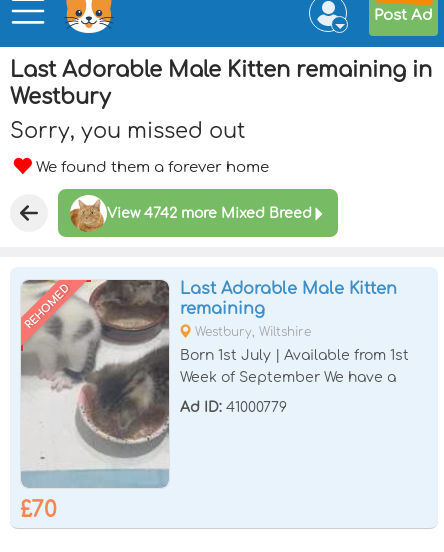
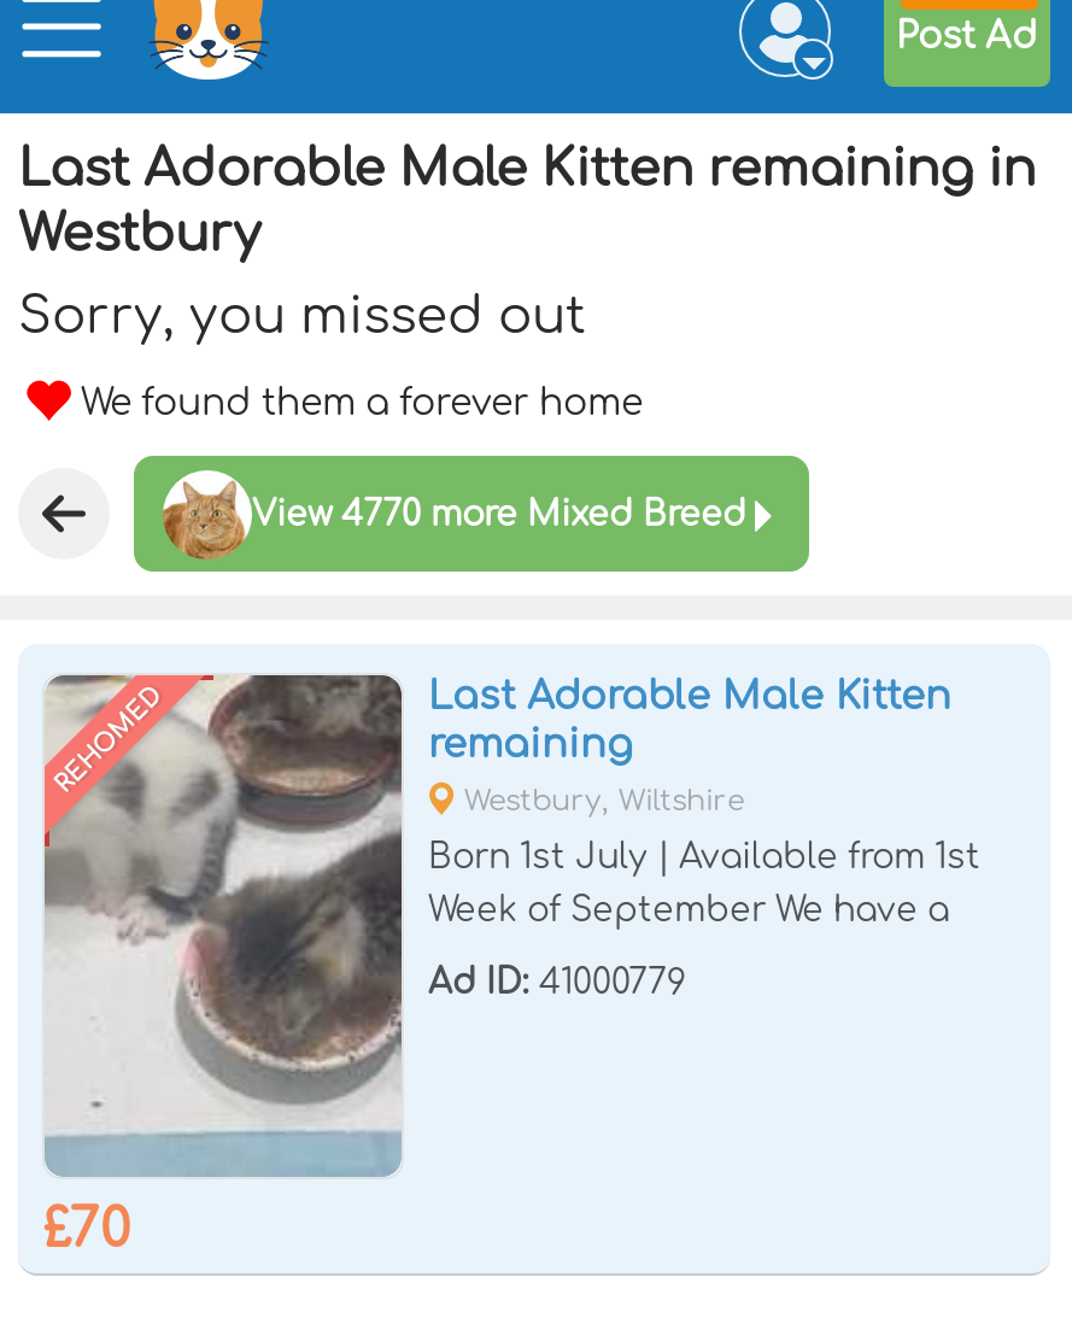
- View 4742 more Mixed Breed
+ View 4770 more Mixed Breed
